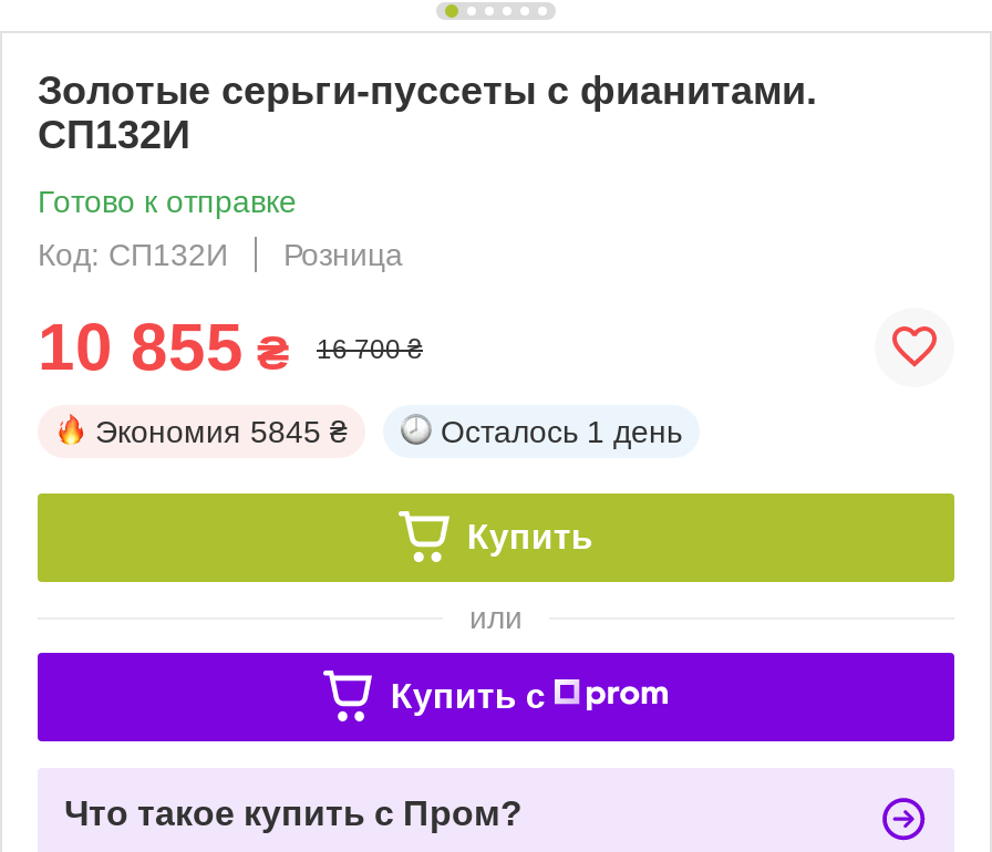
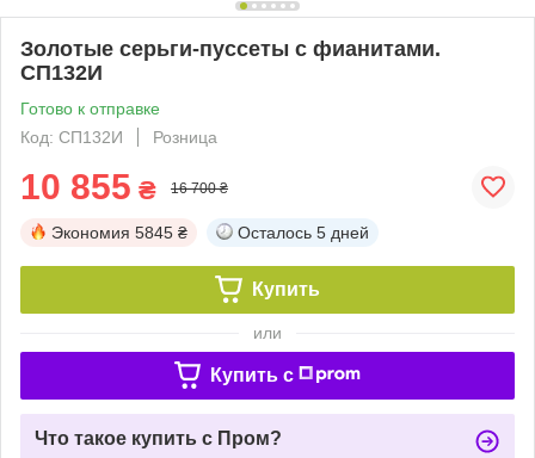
- Осталось 1 день
+ Осталось 5 дней
